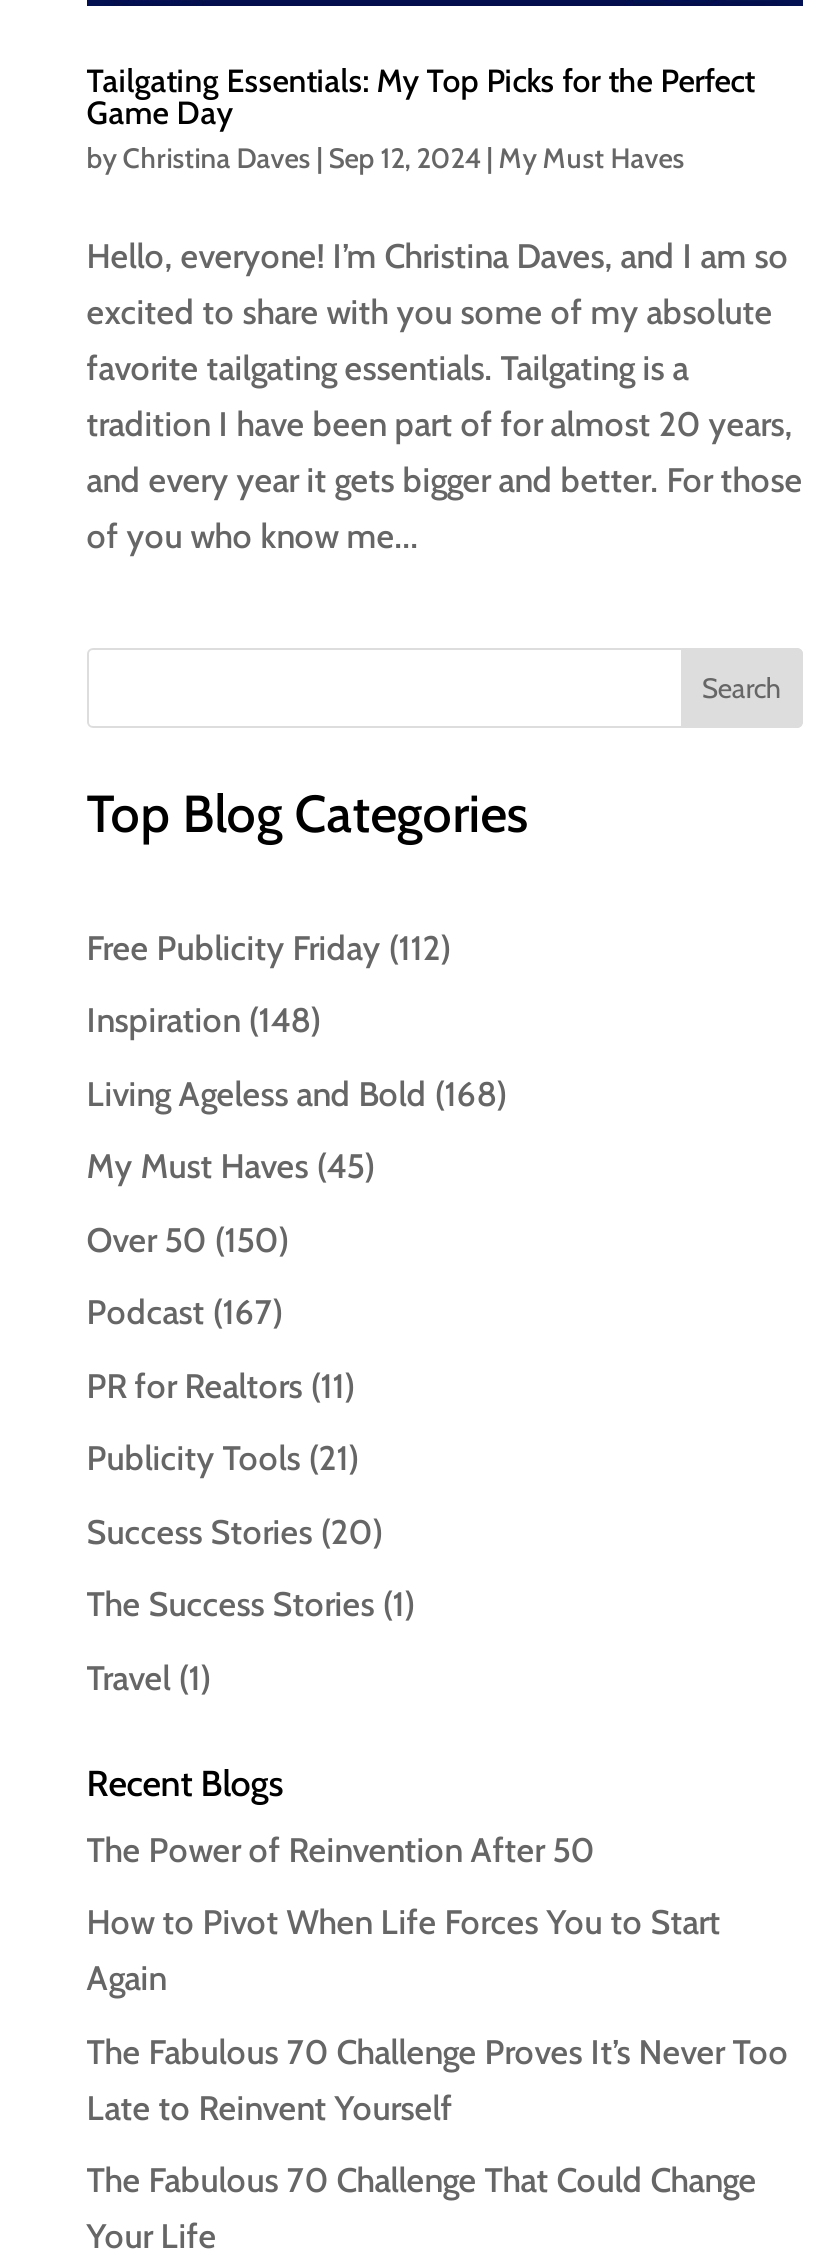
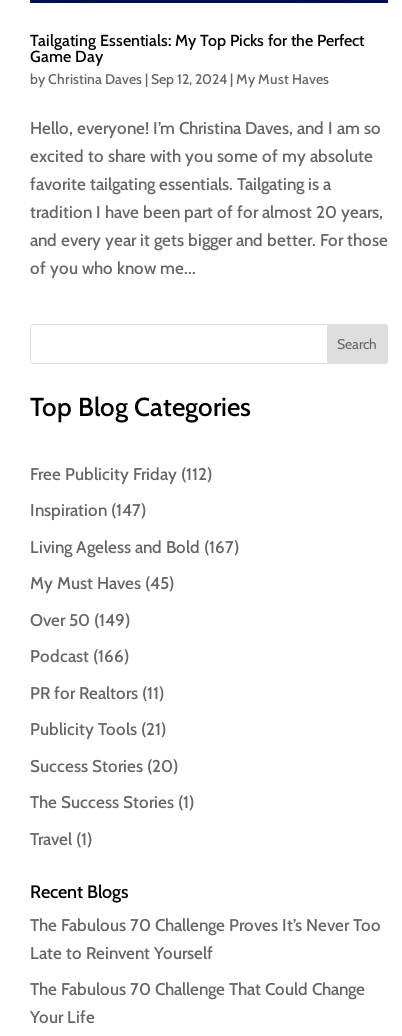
- Inspiration (148)
+ Inspiration (147)

- Living Ageless and Bold (168)
+ Living Ageless and Bold (167)

- Over 50 (150)
+ Over 50 (149)

- Podcast (167)
+ Podcast (166)

- The Power of Reinvention After 50
- How to Pivot When Life Forces You to Start
- Again
